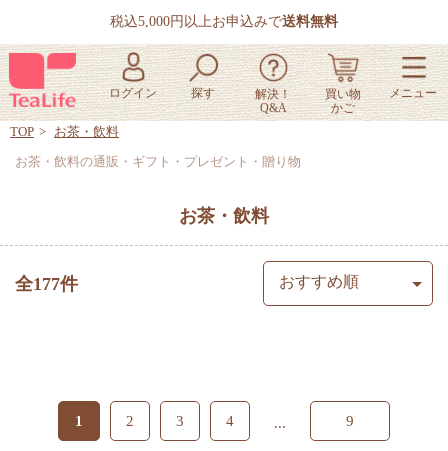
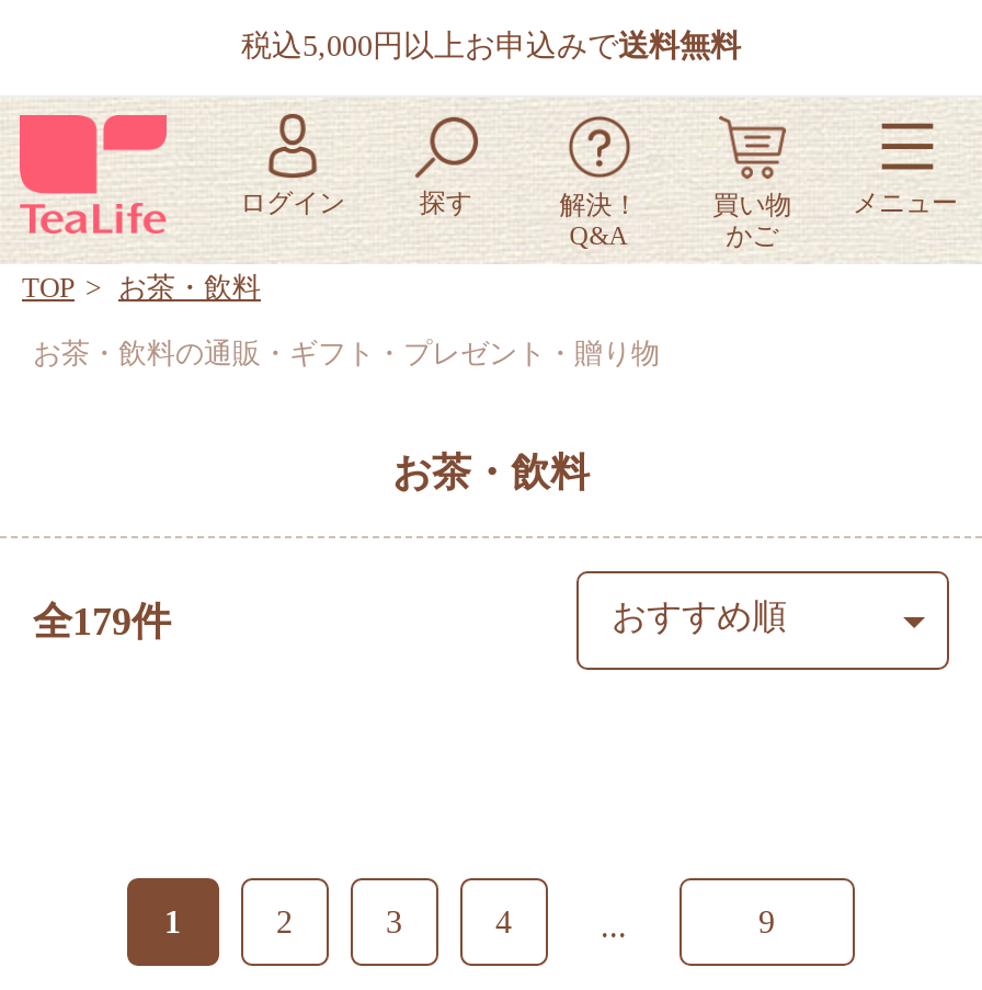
- 全177件
+ 全179件
